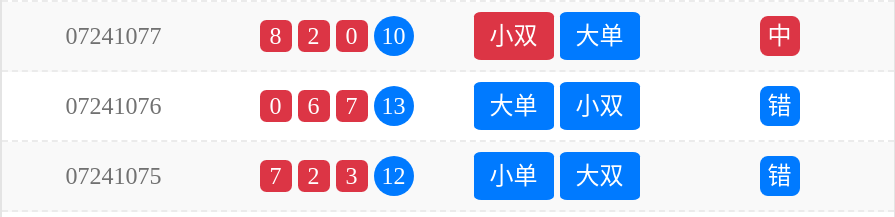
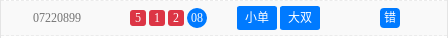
- 07241077
- 8
+ 07220899
+ 5
+ 1

- 0
- 10
- 小双
- 大单
- 中
- 07241076
- 0
- 6
- 7
- 13
- 大单
- 小双
- 错
- 07241075
- 7
- 2
- 3
- 12
+ 08
